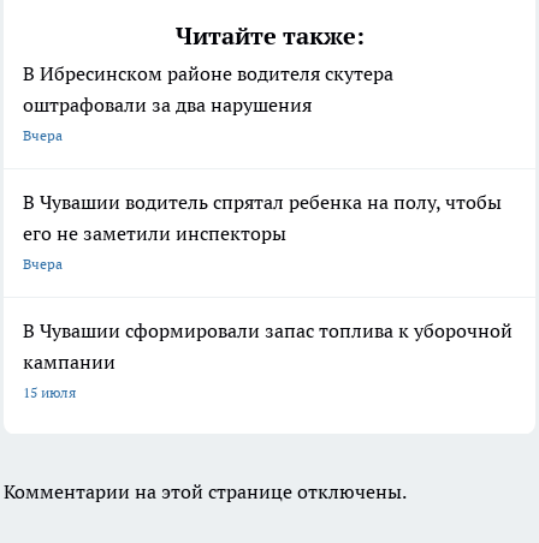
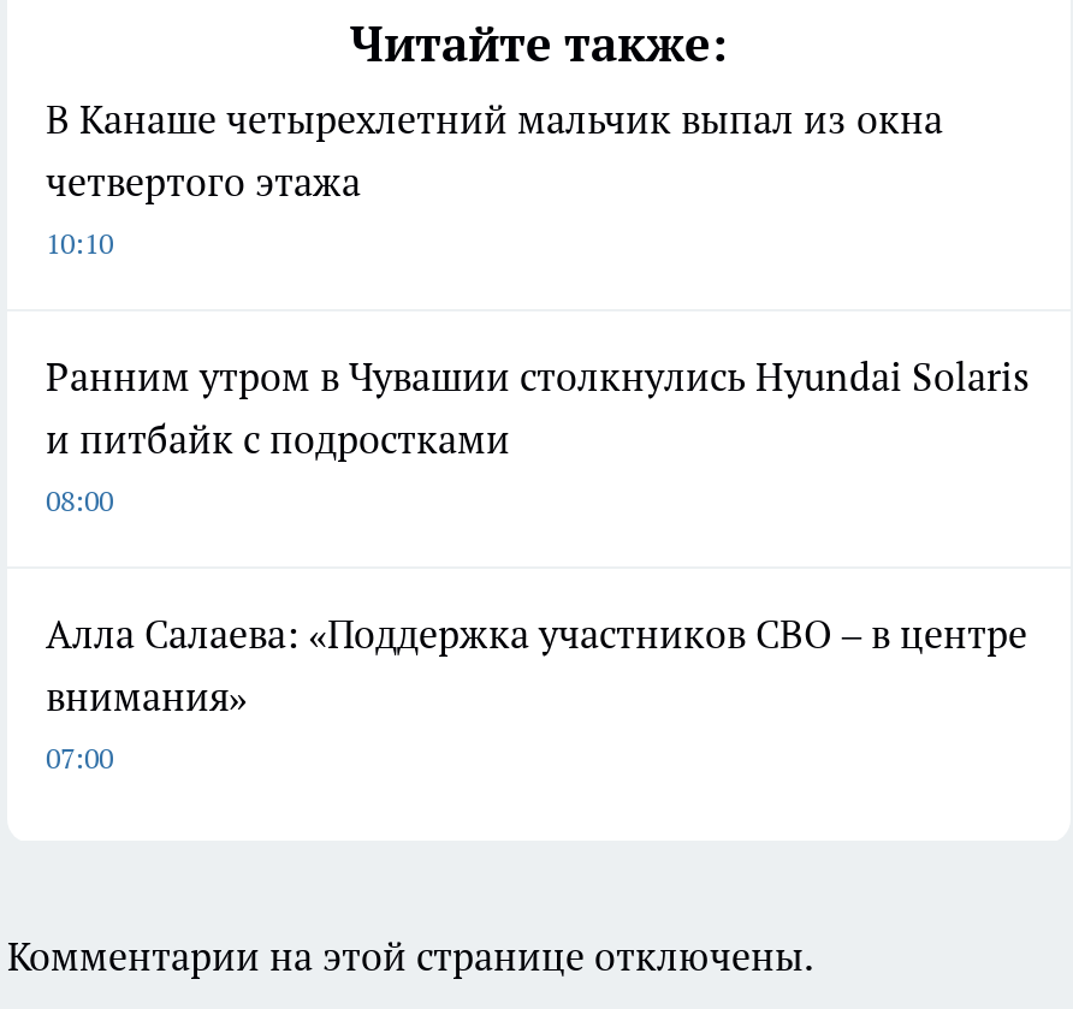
- В Ибресинском районе водителя скутера
- оштрафовали за два нарушения
- Вчера
+ В Канаше четырехлетний мальчик выпал из окна
+ четвертого этажа
+ 10:10

- В Чувашии водитель спрятал ребенка на полу, чтобы
- его не заметили инспекторы
- Вчера
+ Ранним утром в Чувашии столкнулись Hyundai Solaris
+ и питбайк с подростками
+ 08:00

- В Чувашии сформировали запас топлива к уборочной
- кампании
- 15 июля
+ Алла Салаева: «Поддержка участников СВО – в центре
+ внимания»
+ 07:00
